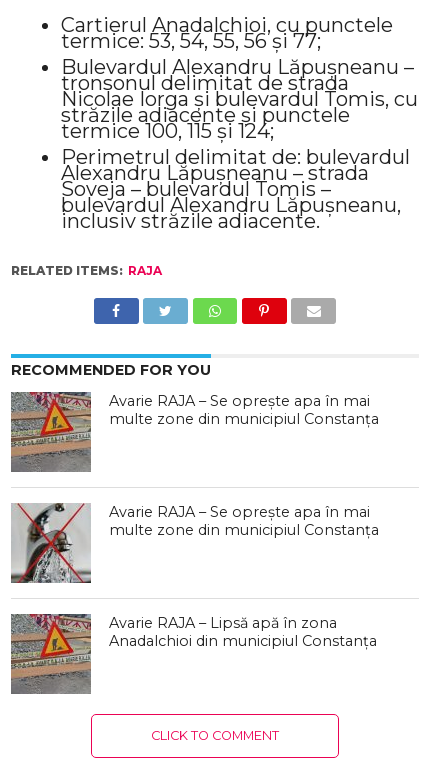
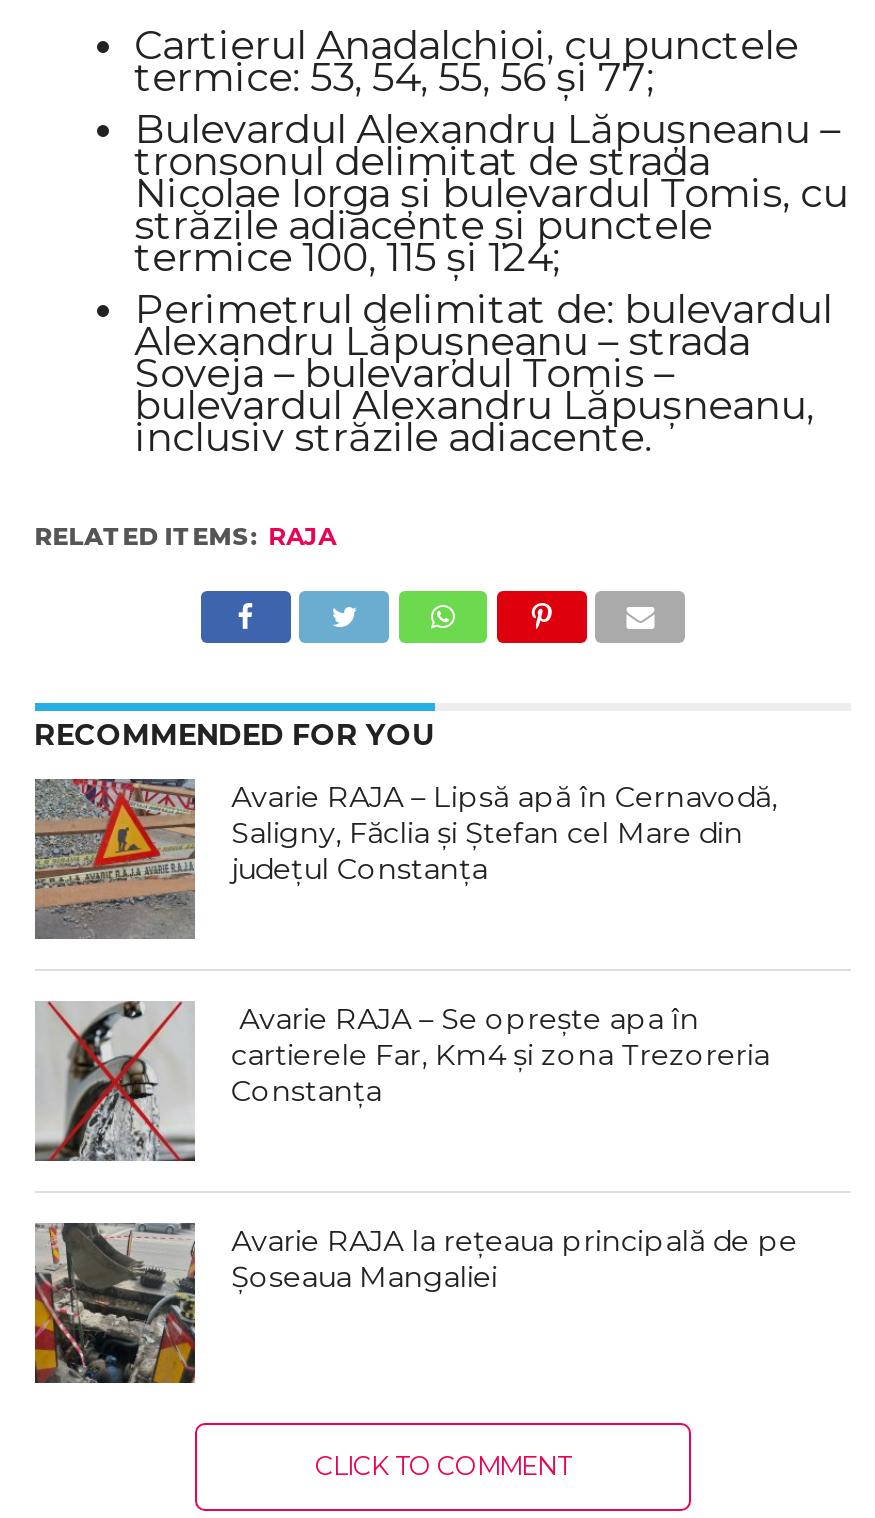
- Avarie RAJA – Se oprește apa în mai
- multe zone din municipiul Constanța
+ Avarie RAJA – Lipsă apă în Cernavodă,
+ Saligny, Făclia și Ștefan cel Mare din
+ județul Constanța

- Avarie RAJA – Se oprește apa în mai
- multe zone din municipiul Constanța
+ Avarie RAJA – Se oprește apa în
+ cartierele Far, Km4 și zona Trezoreria
+ Constanța

- [image]
- Avarie RAJA – Lipsă apă în zona
- Anadalchioi din municipiul Constanța
+ [image]
+ Avarie RAJA la rețeaua principală de pe
+ Șoseaua Mangaliei
